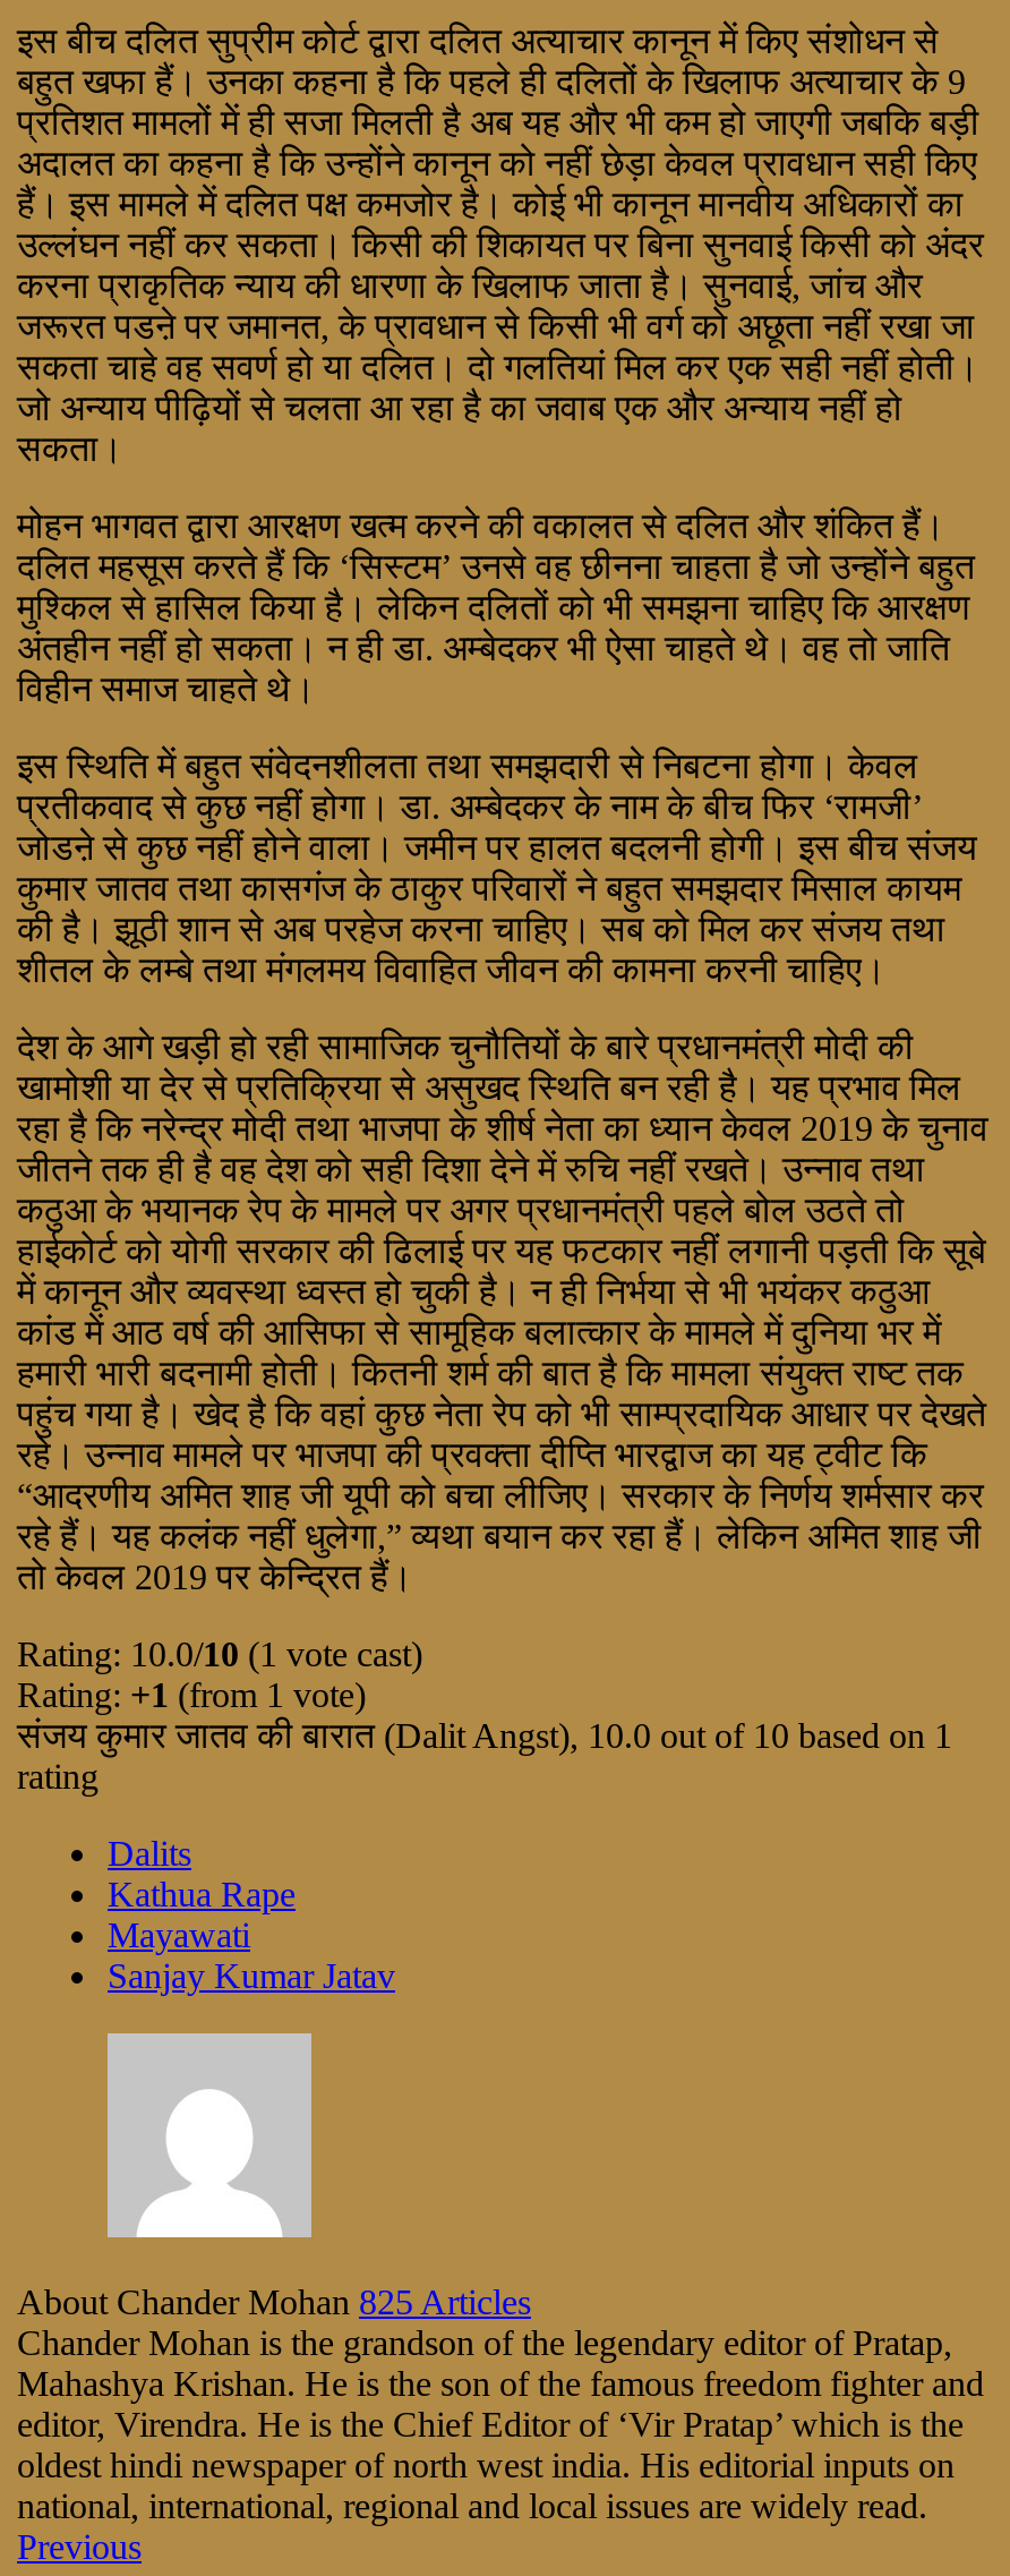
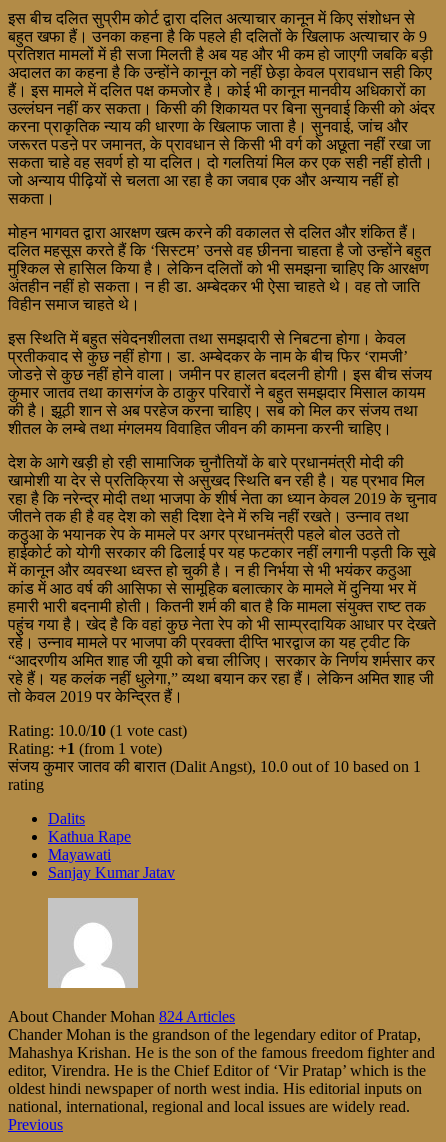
- About Chander Mohan 825 Articles
+ About Chander Mohan 824 Articles
